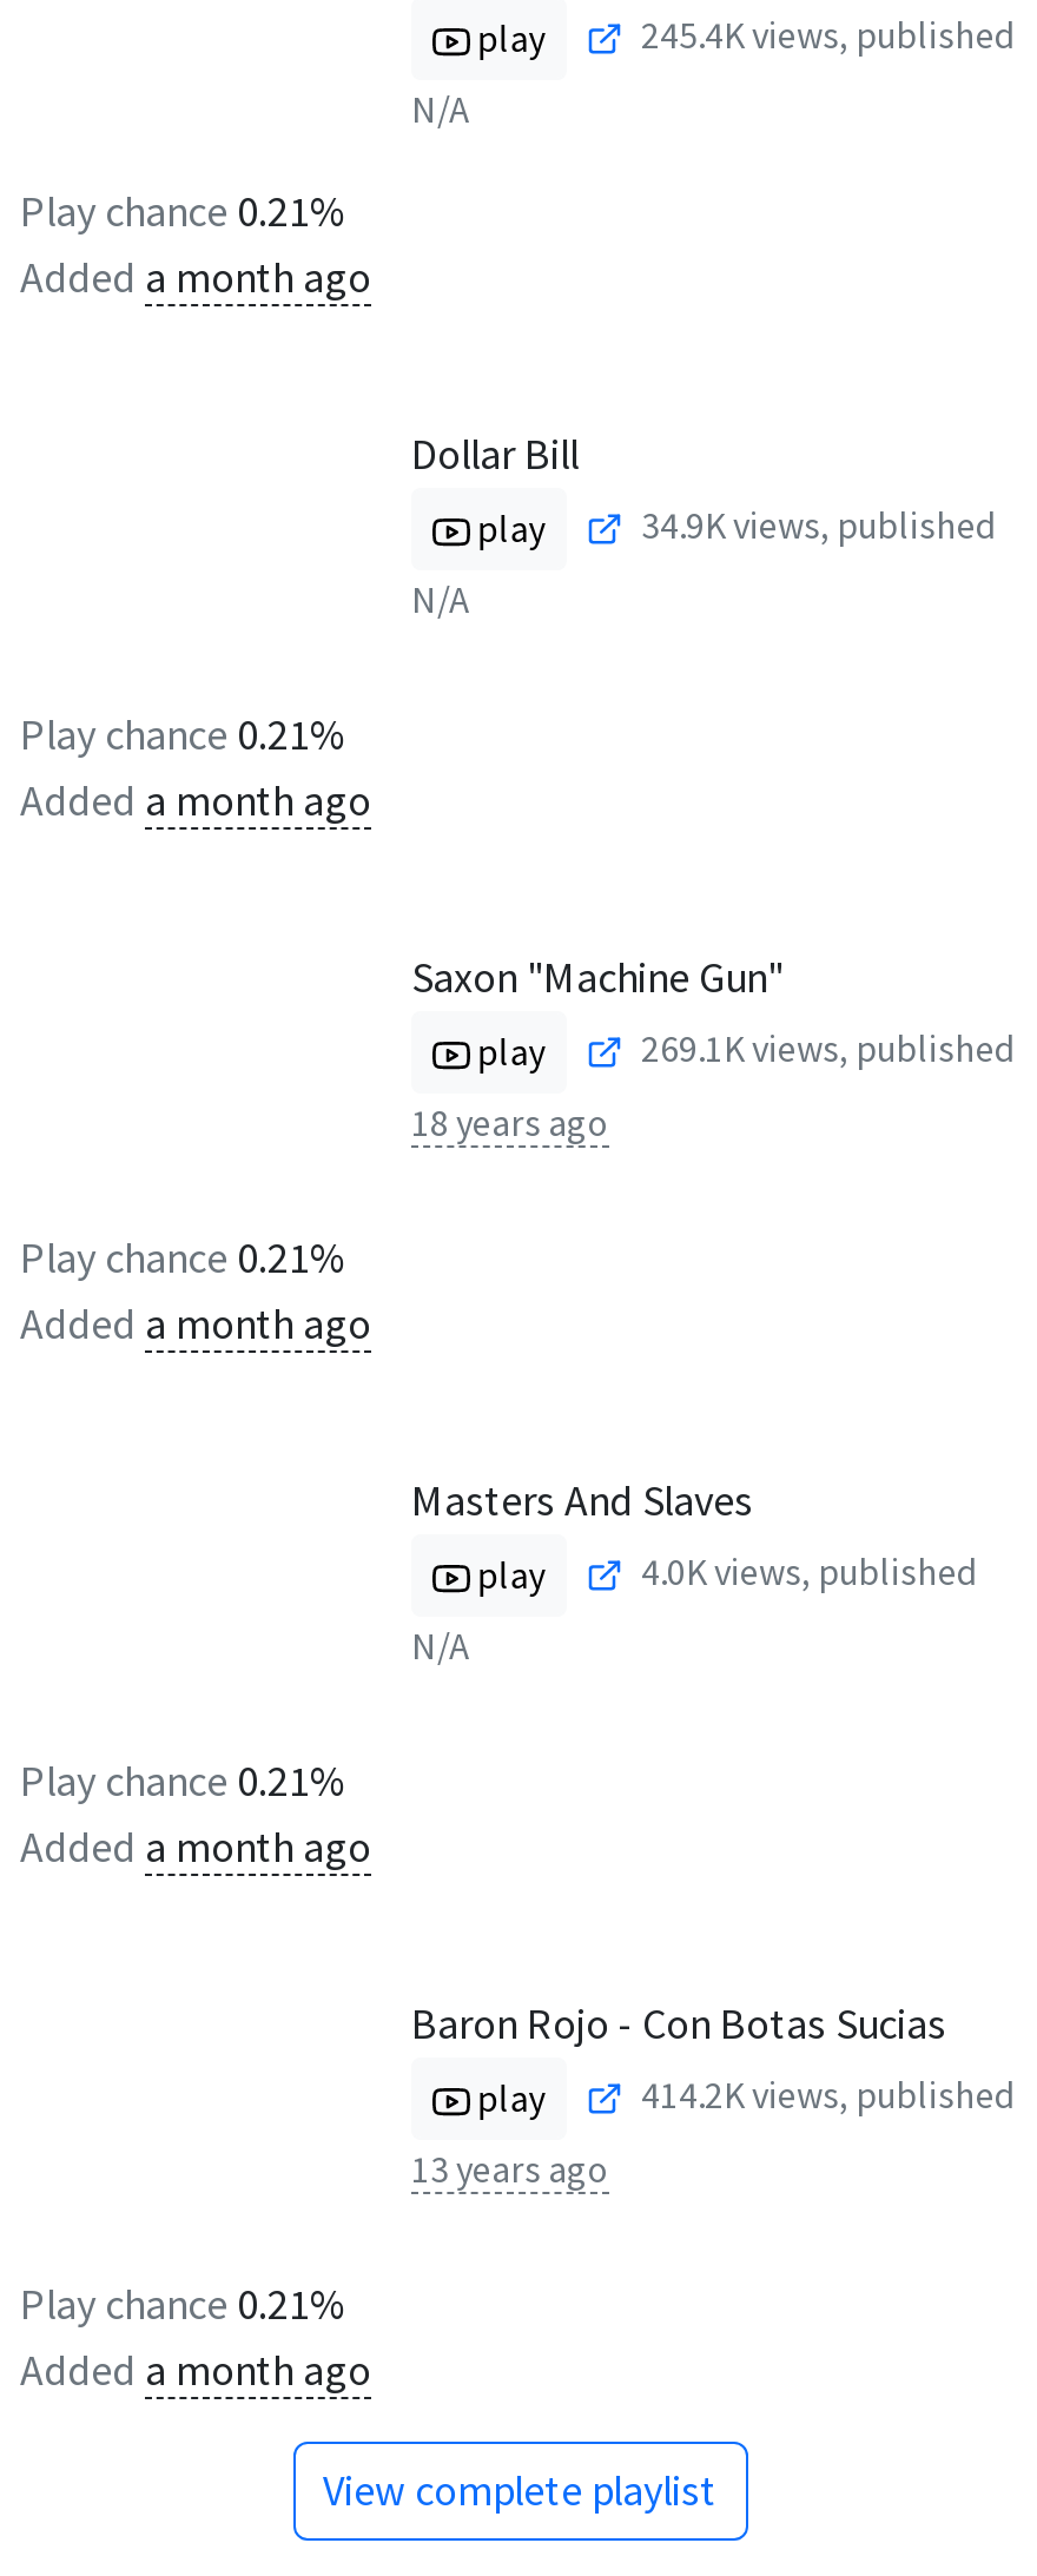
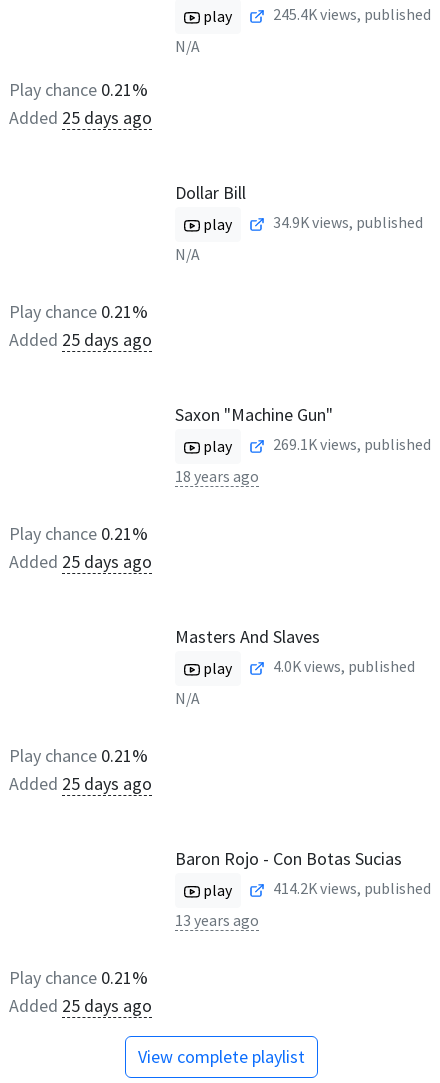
- Added a month ago
+ Added 25 days ago

- Added a month ago
+ Added 25 days ago

- Added a month ago
+ Added 25 days ago

- Added a month ago
+ Added 25 days ago

- Added a month ago
+ Added 25 days ago
